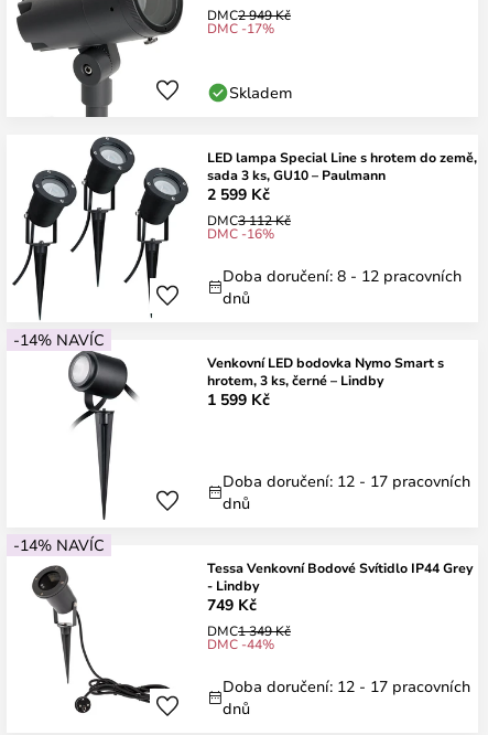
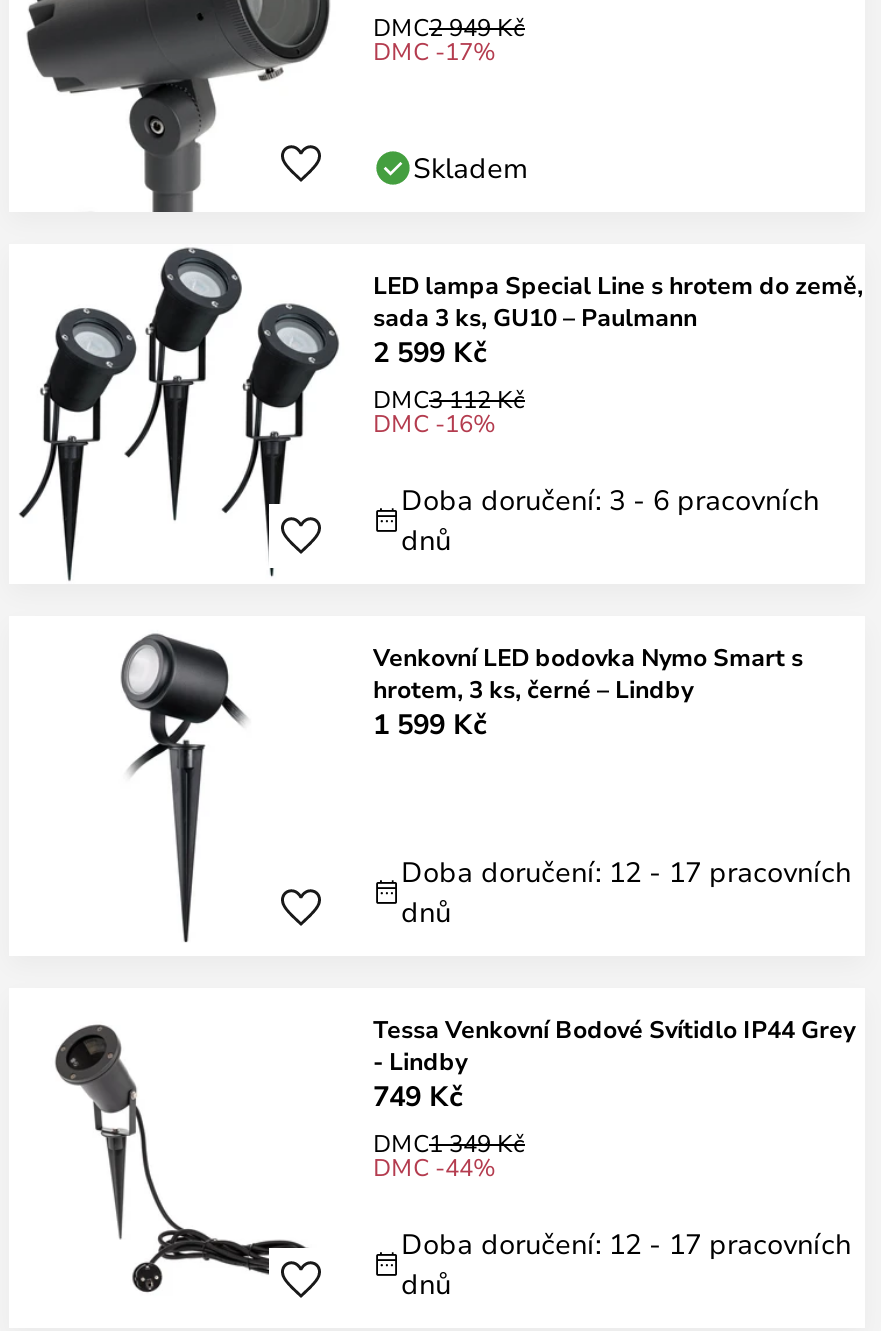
- Doba doručení: 8 - 12 pracovních
+ Doba doručení: 3 - 6 pracovních

- -14% NAVÍC

- -14% NAVÍC
